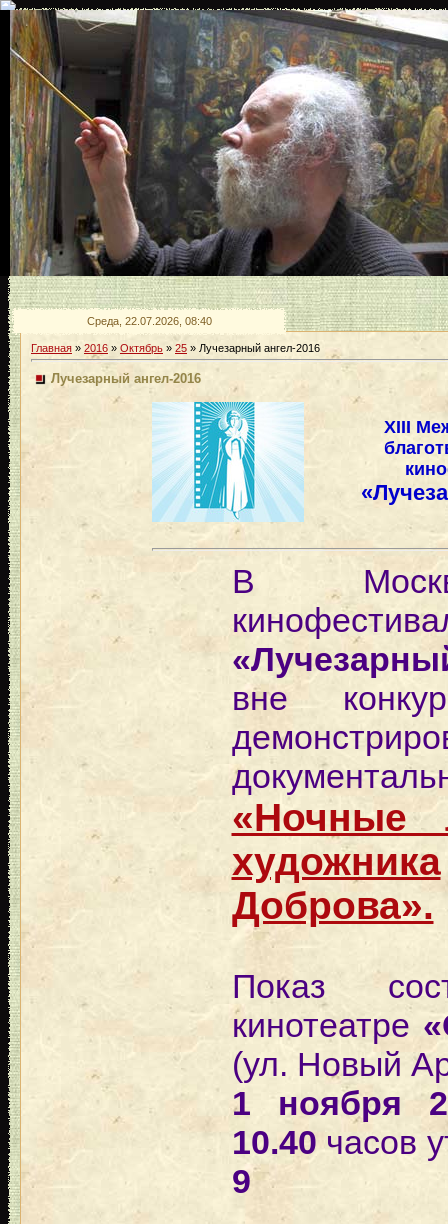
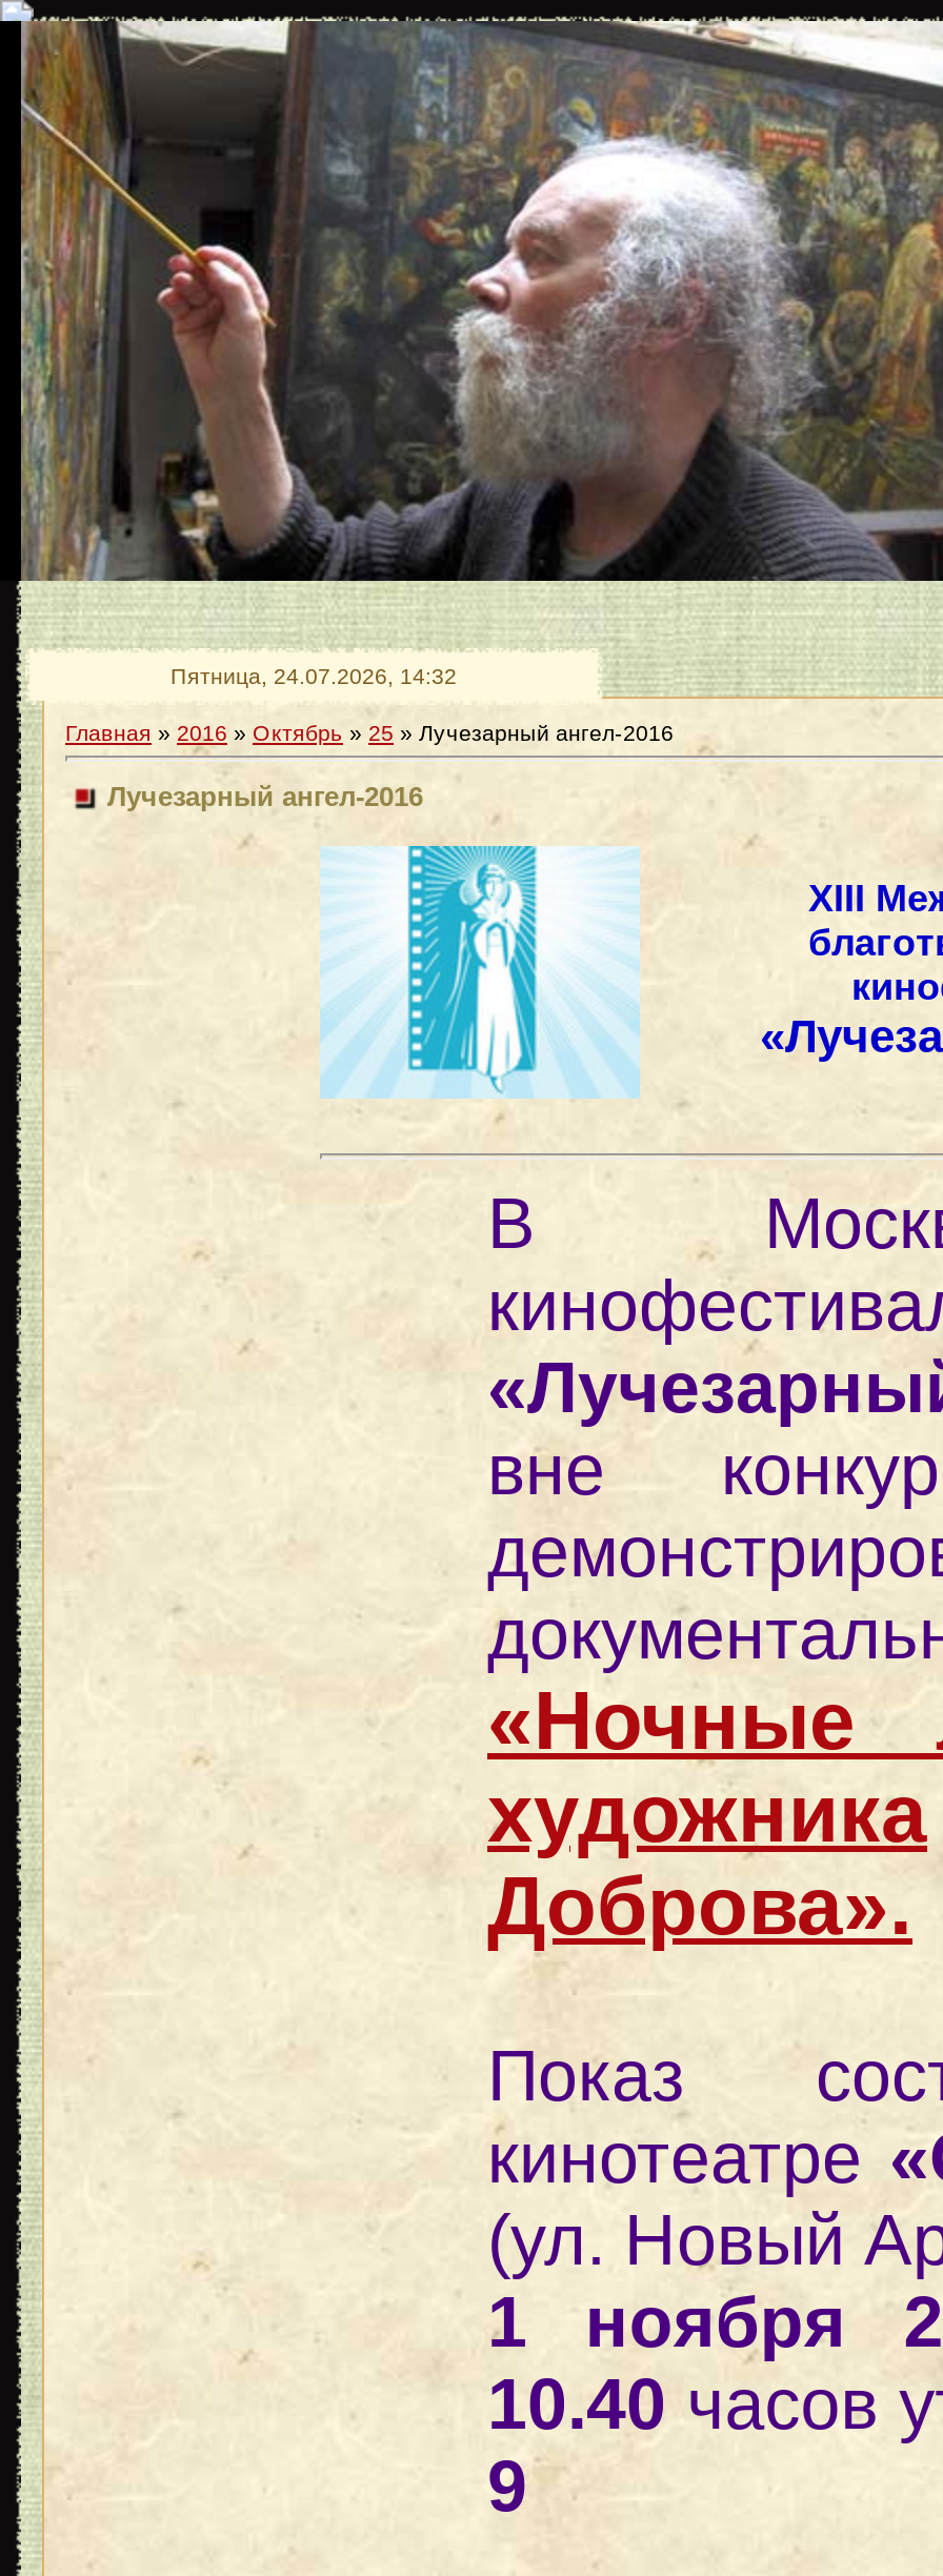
- Среда, 22.07.2026, 08:40
+ Пятница, 24.07.2026, 14:32
